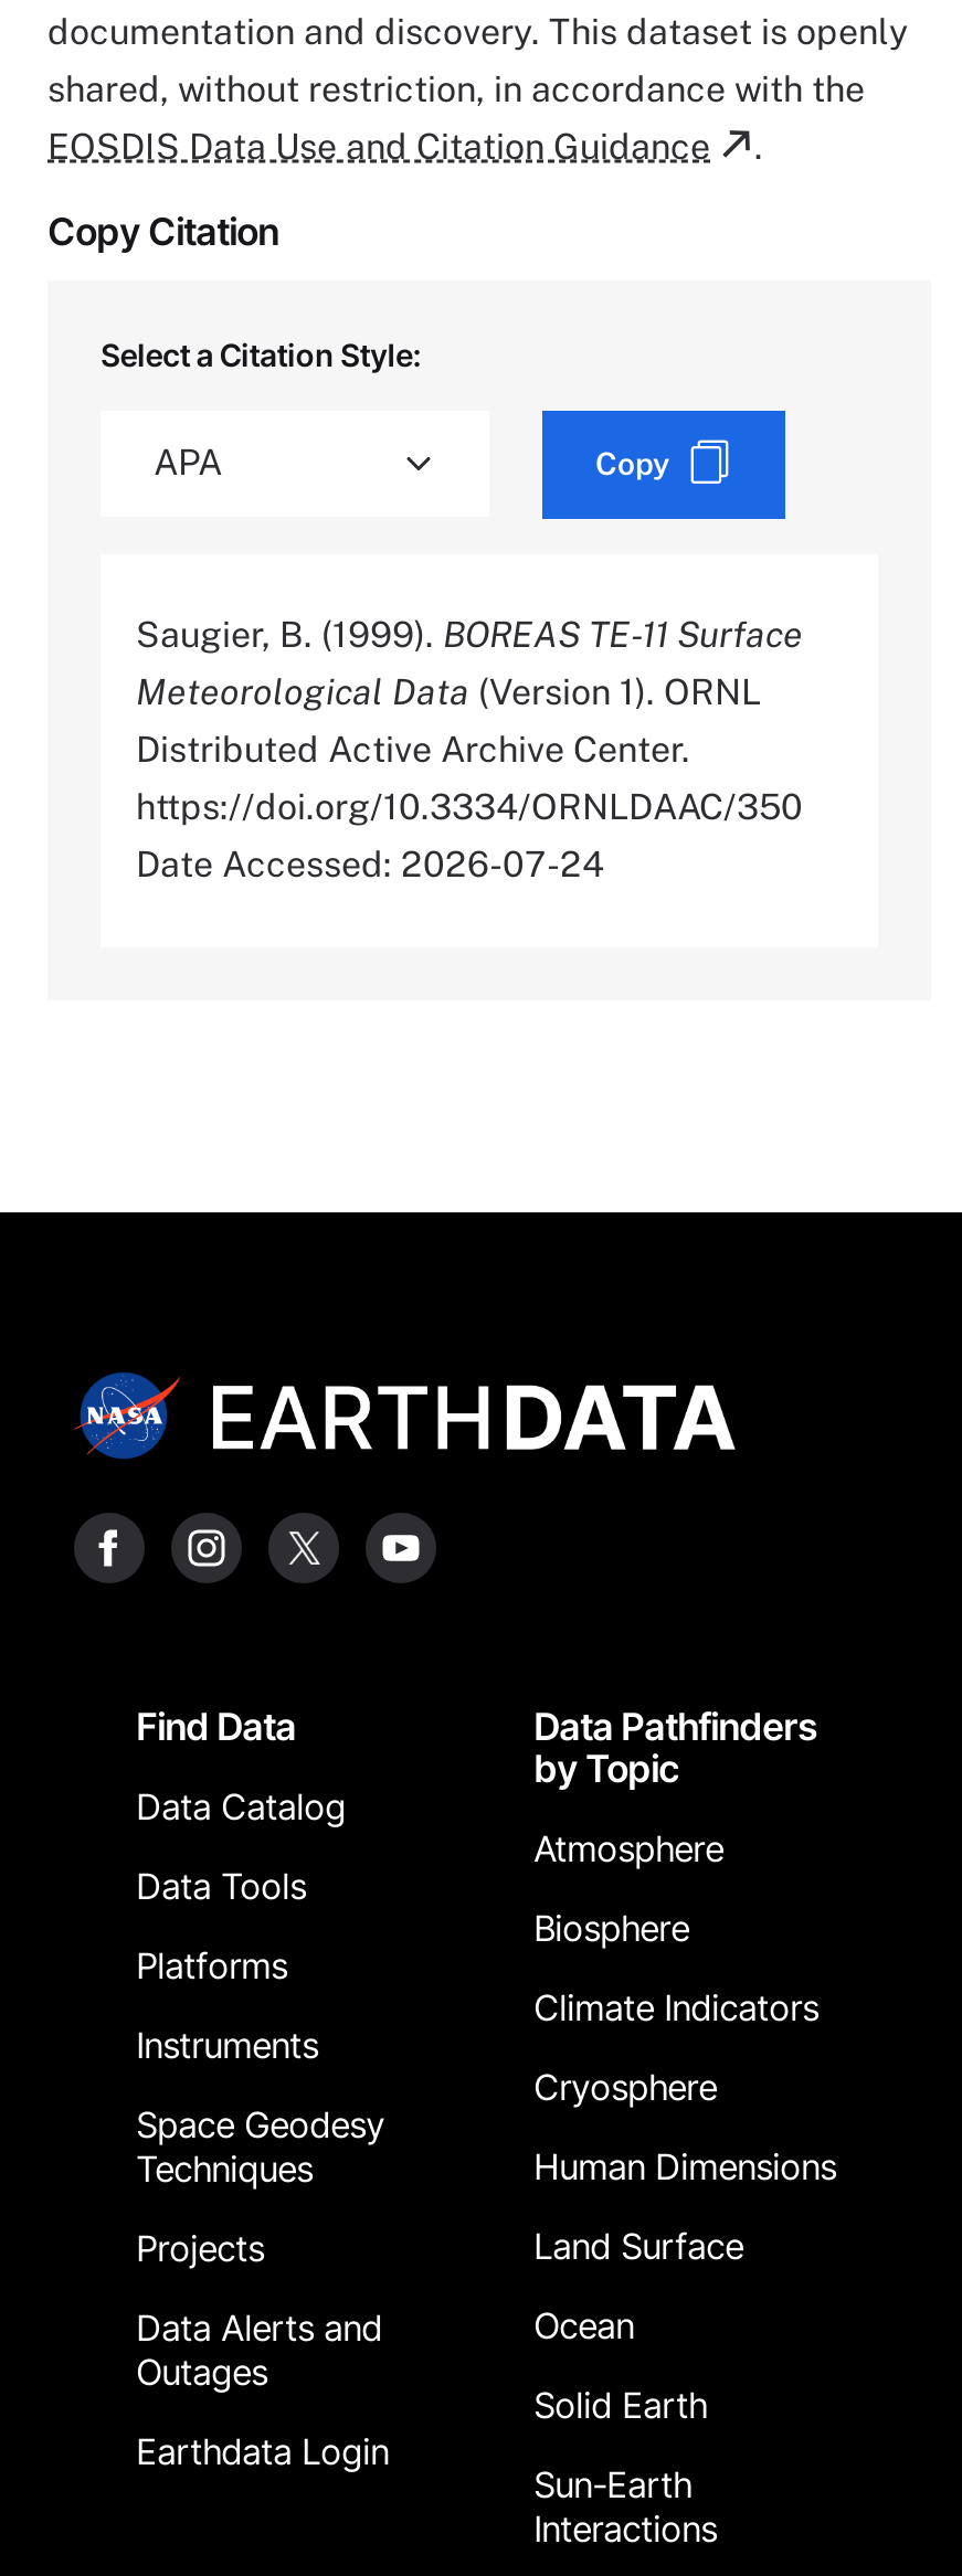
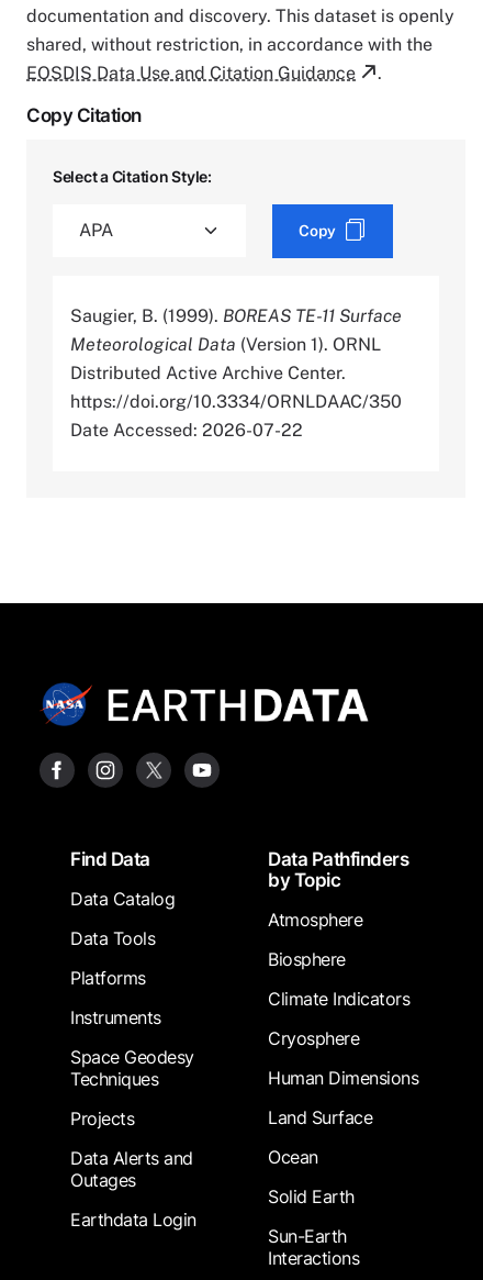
- Date Accessed: 2026-07-24
+ Date Accessed: 2026-07-22
